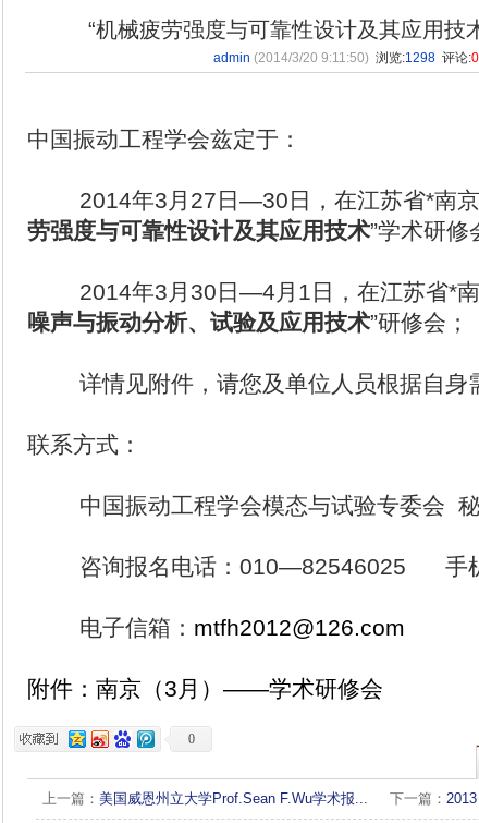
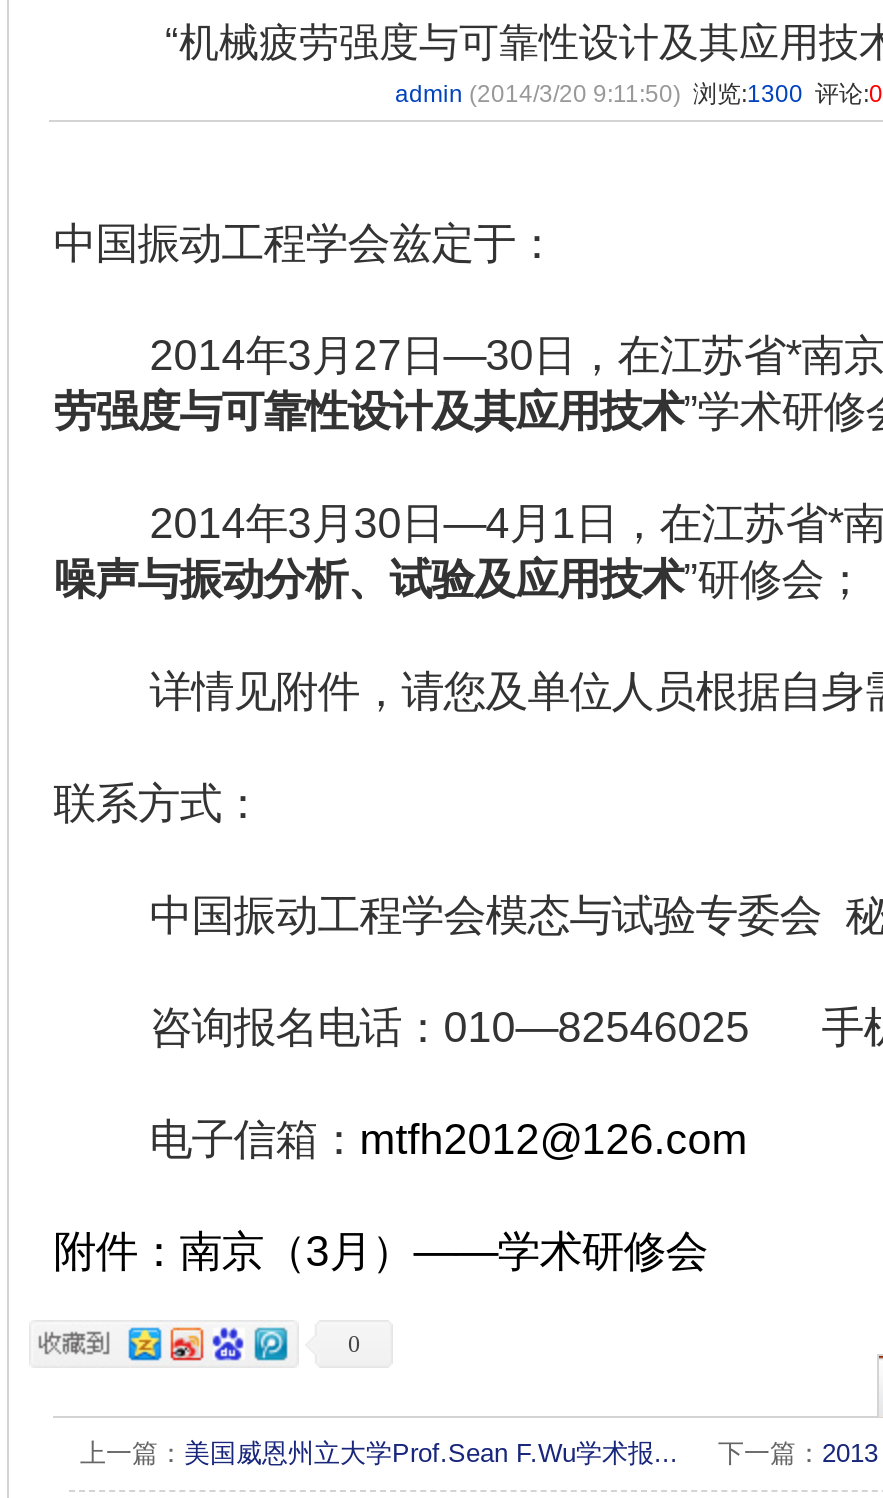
- admin (2014/3/20 9:11:50)浏览:1298评论:0
+ admin (2014/3/20 9:11:50)浏览:1300评论:0
